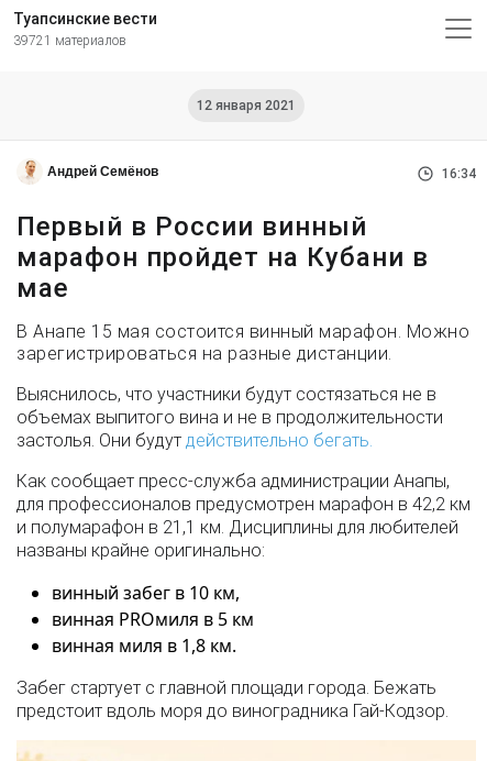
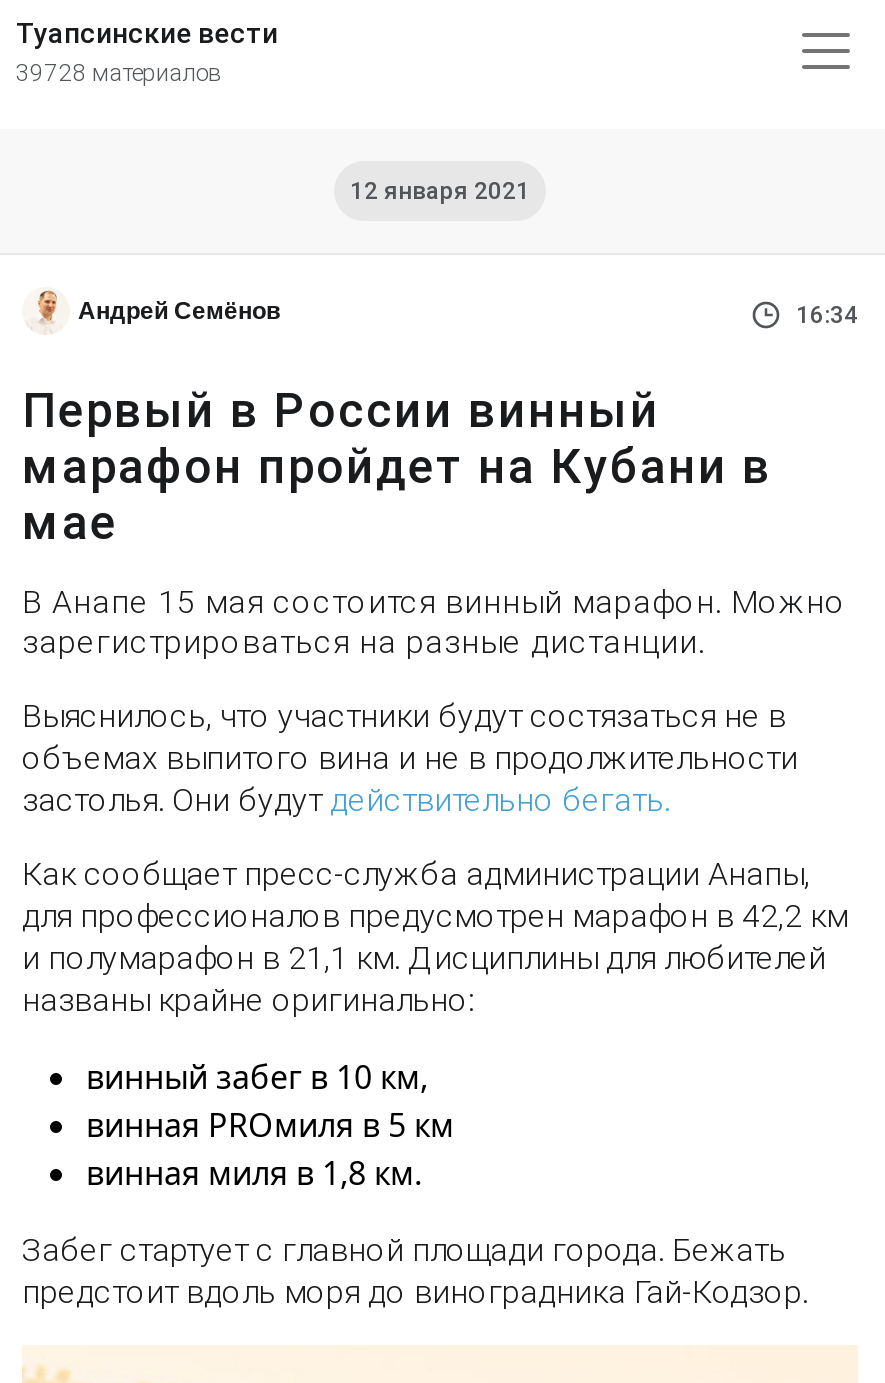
- 39721 материалов
+ 39728 материалов
